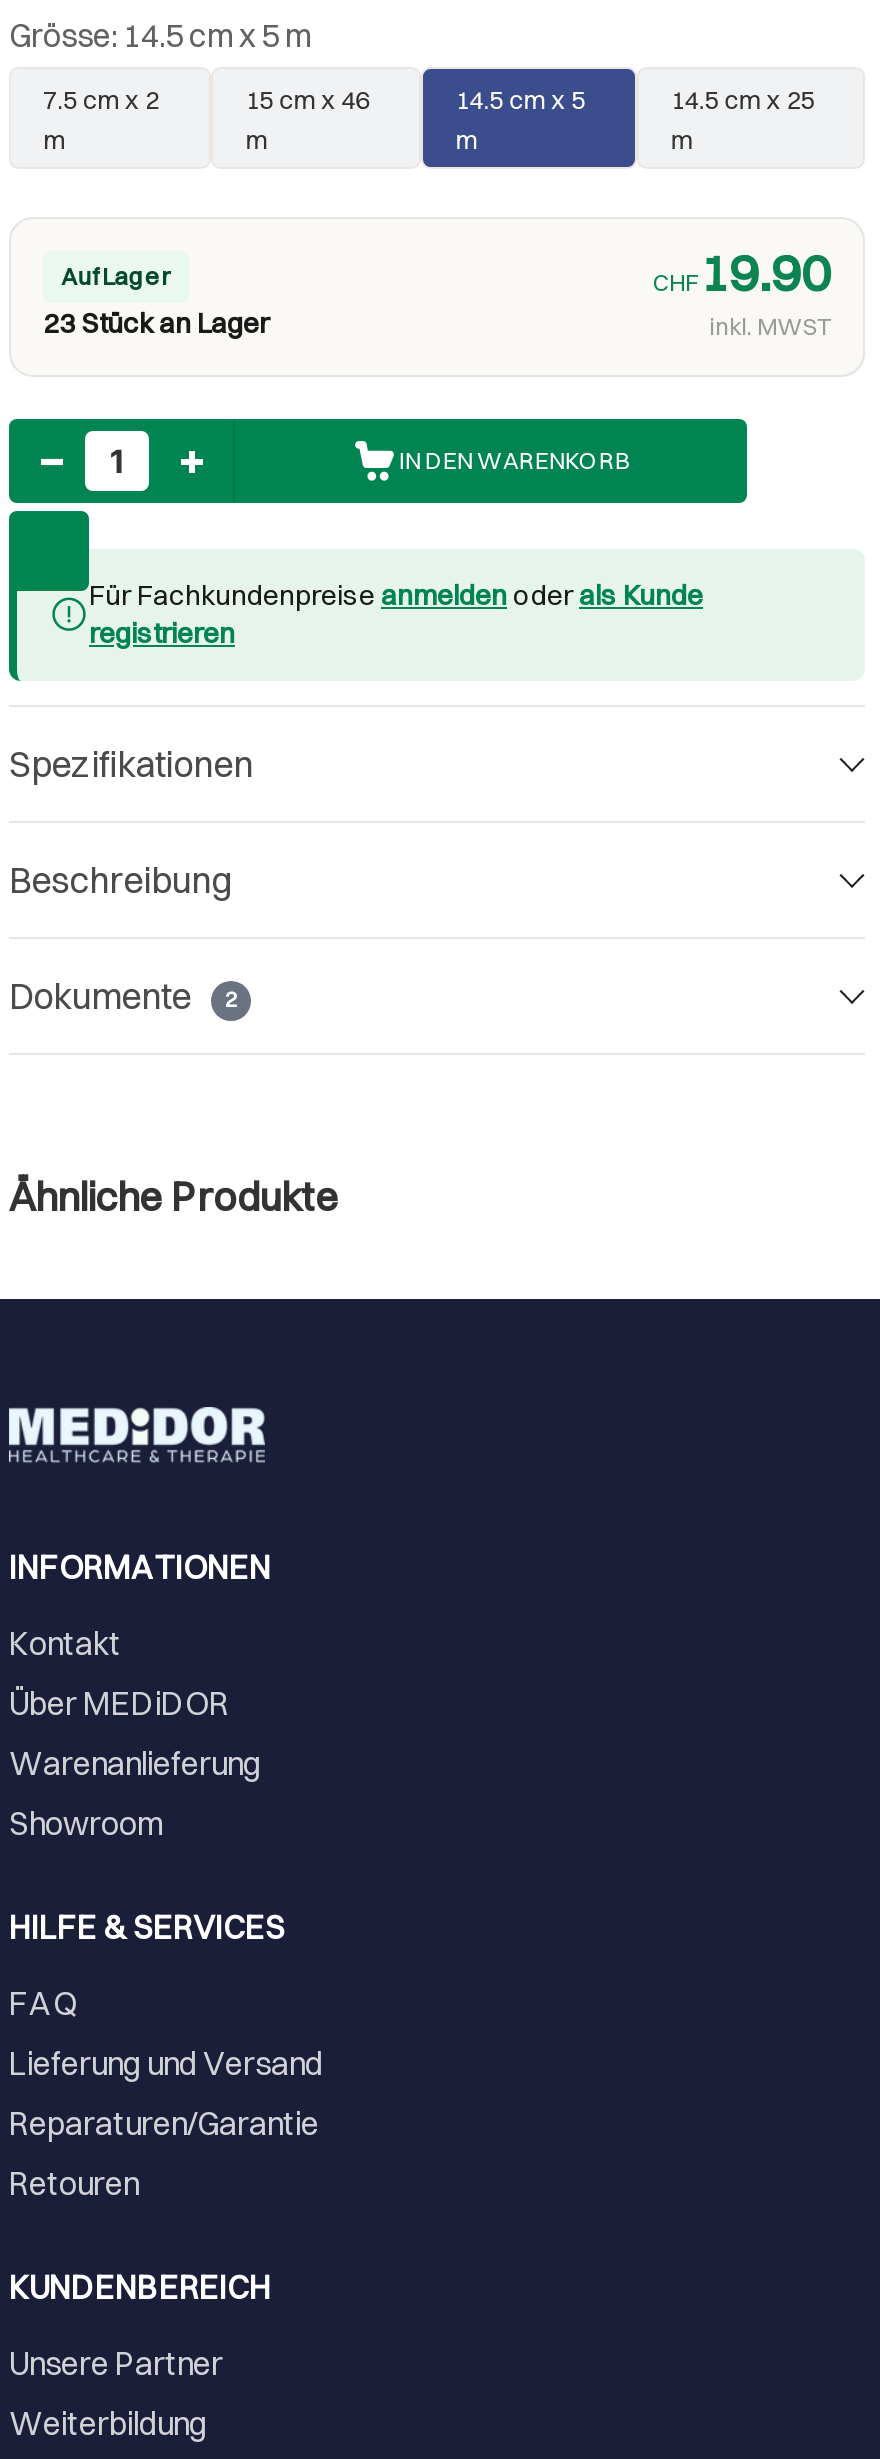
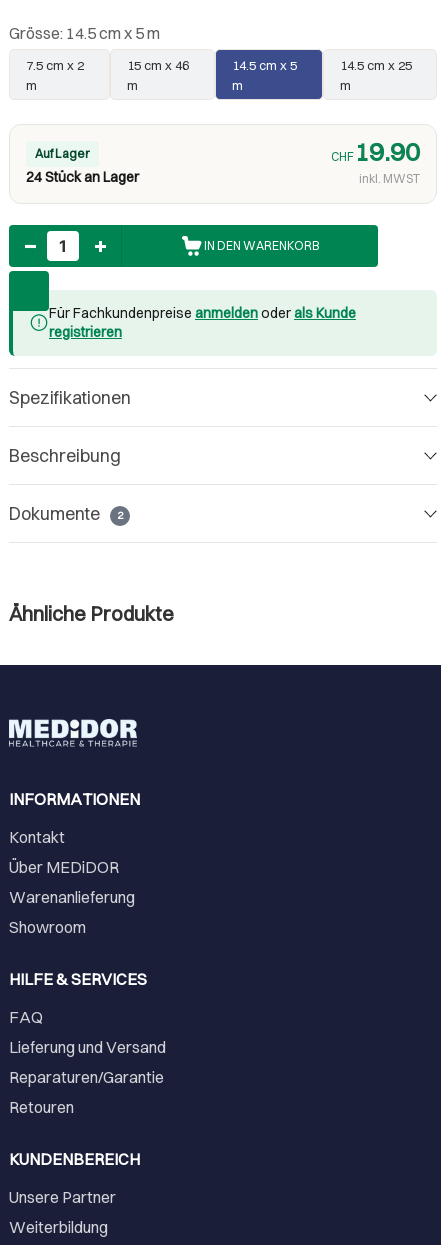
- 23 Stück an Lager
+ 24 Stück an Lager
